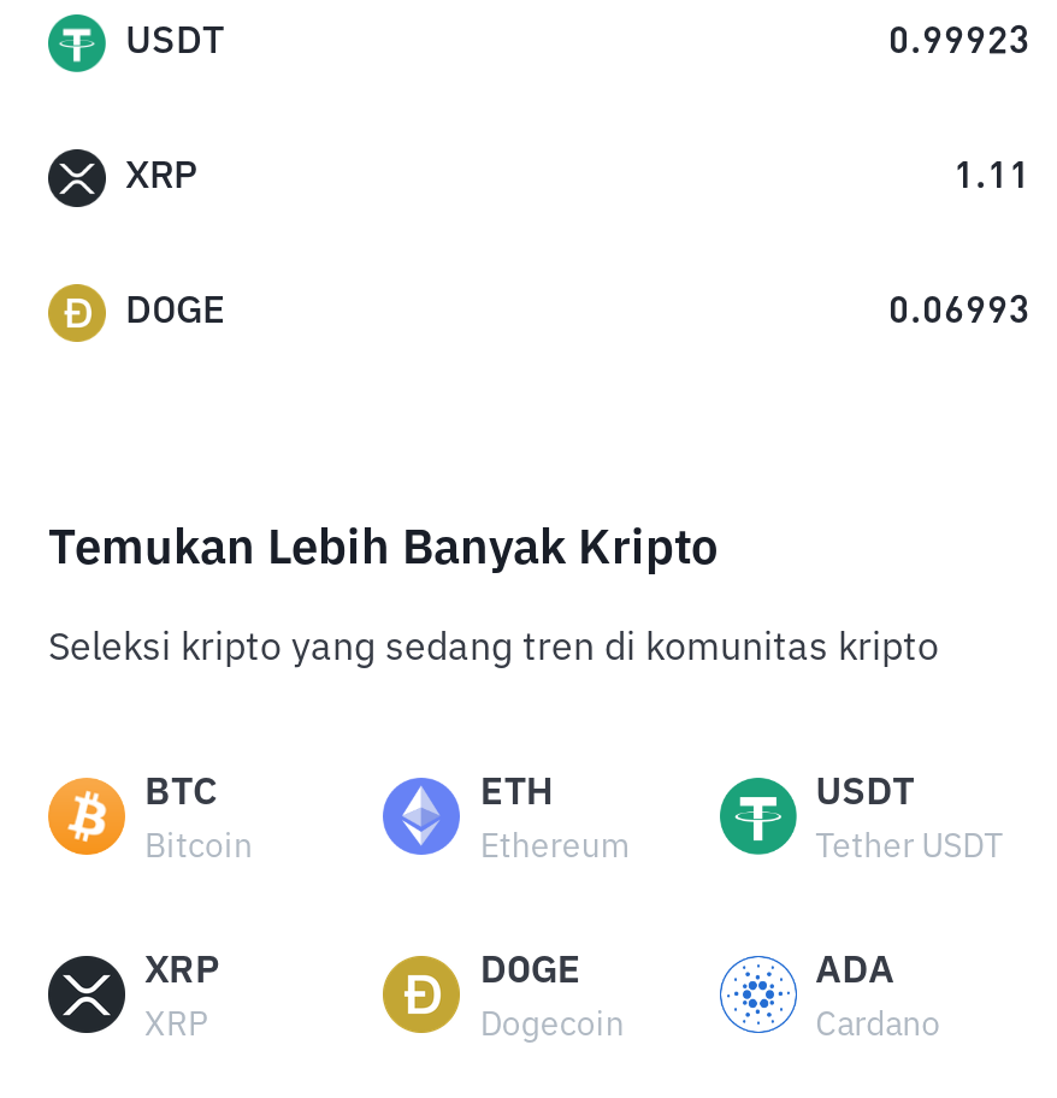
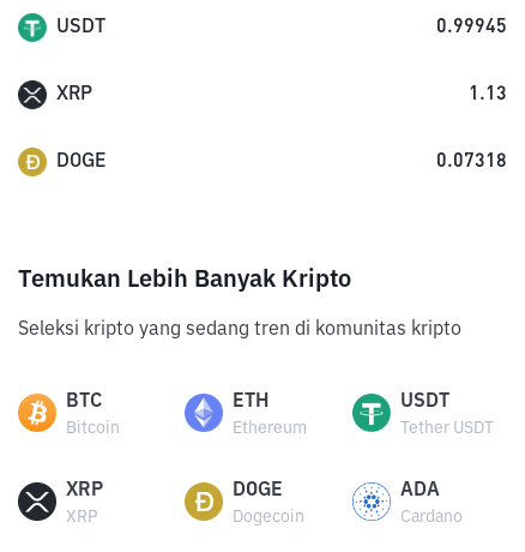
- 0.99923
+ 0.99945

- 1.11
+ 1.13

- 0.06993
+ 0.07318
